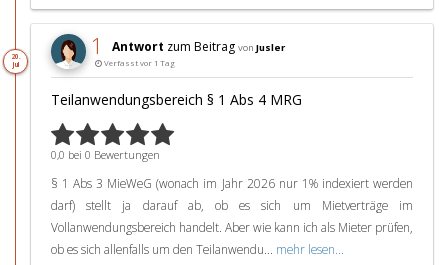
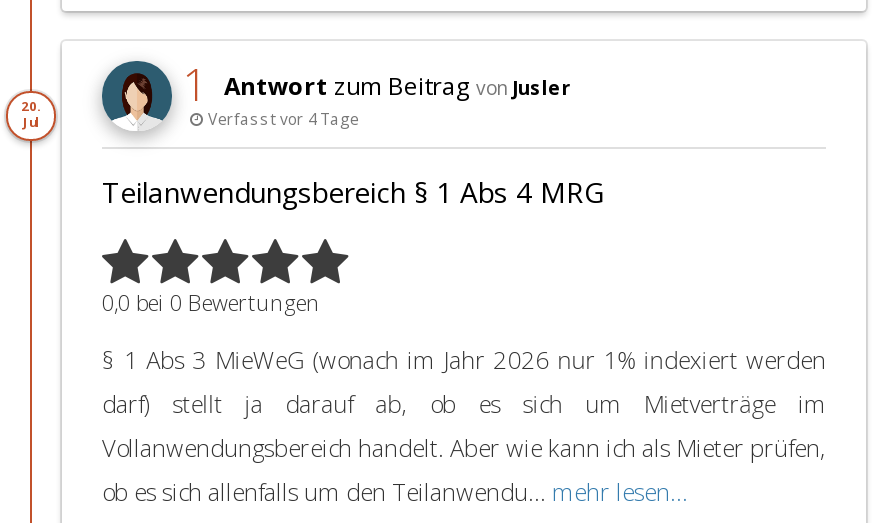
- Verfasst vor 1 Tag
+ Verfasst vor 4 Tage
